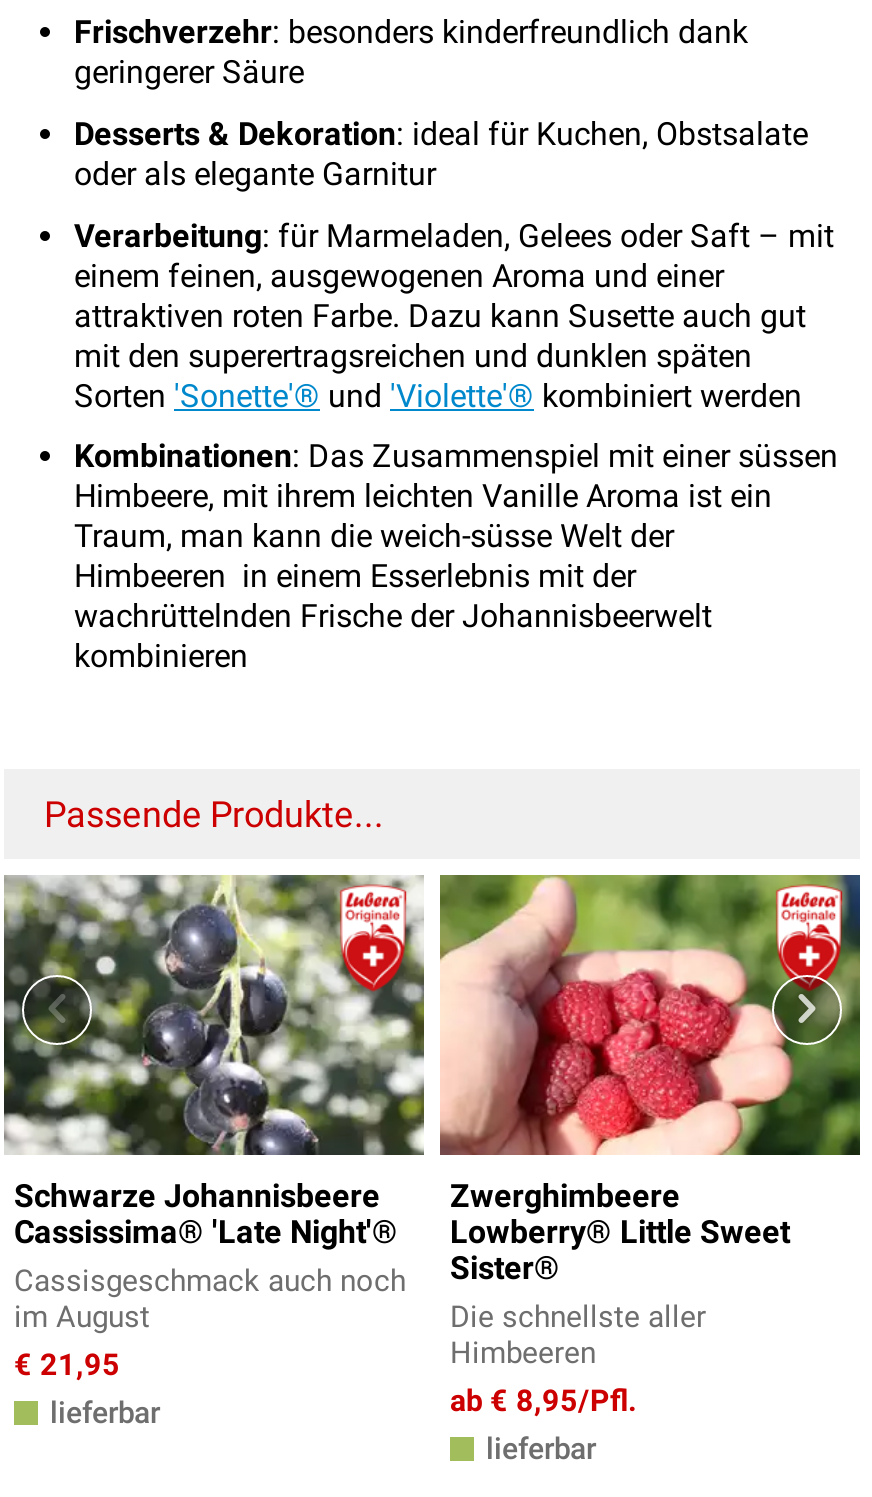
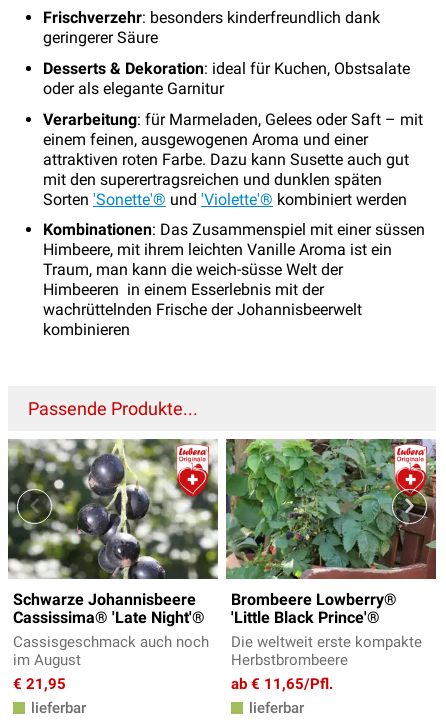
- [image]
- Zwerghimbeere
- Lowberry® Little Sweet
- Sister®
- Die schnellste aller
- Himbeeren
- ab € 8,95/Pfl.
+ [image]
+ Brombeere Lowberry®
+ 'Little Black Prince'®
+ Die weltweit erste kompakte
+ Herbstbrombeere
+ ab € 11,65/Pfl.
